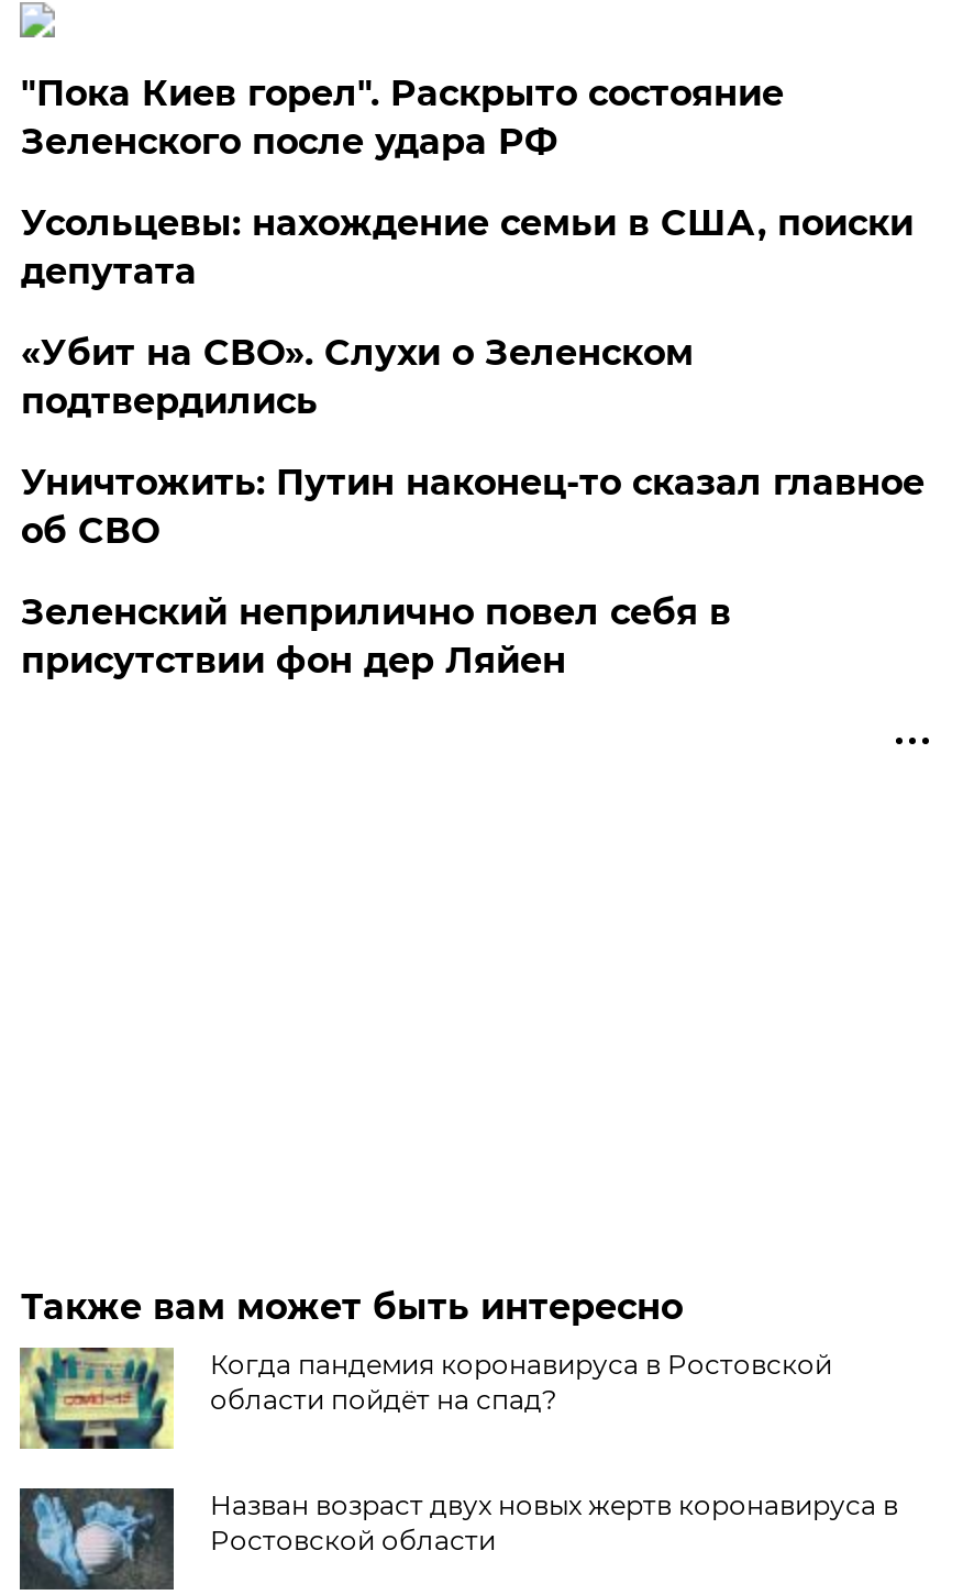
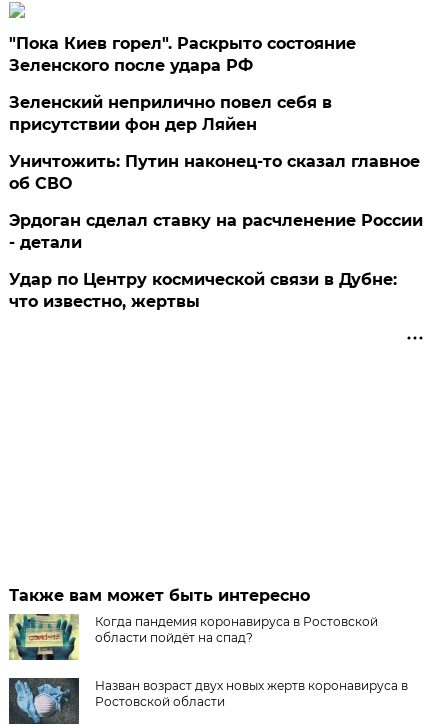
- Усольцевы: нахождение семьи в США, поиски
- депутата
- «Убит на СВО». Слухи о Зеленском
- подтвердились

moved down: Уничтожить: Путин наконец-то сказал главное | об СВО

moved up: Зеленский неприлично повел cебя в | присутствии фон дер Ляйен

+ Эрдоган сделал ставку на расчленение России
+ - детали
+ Удар по Центру космической связи в Дубне:
+ что известно, жертвы
